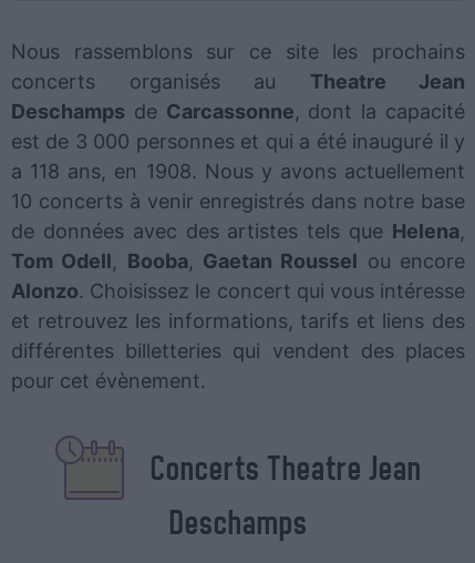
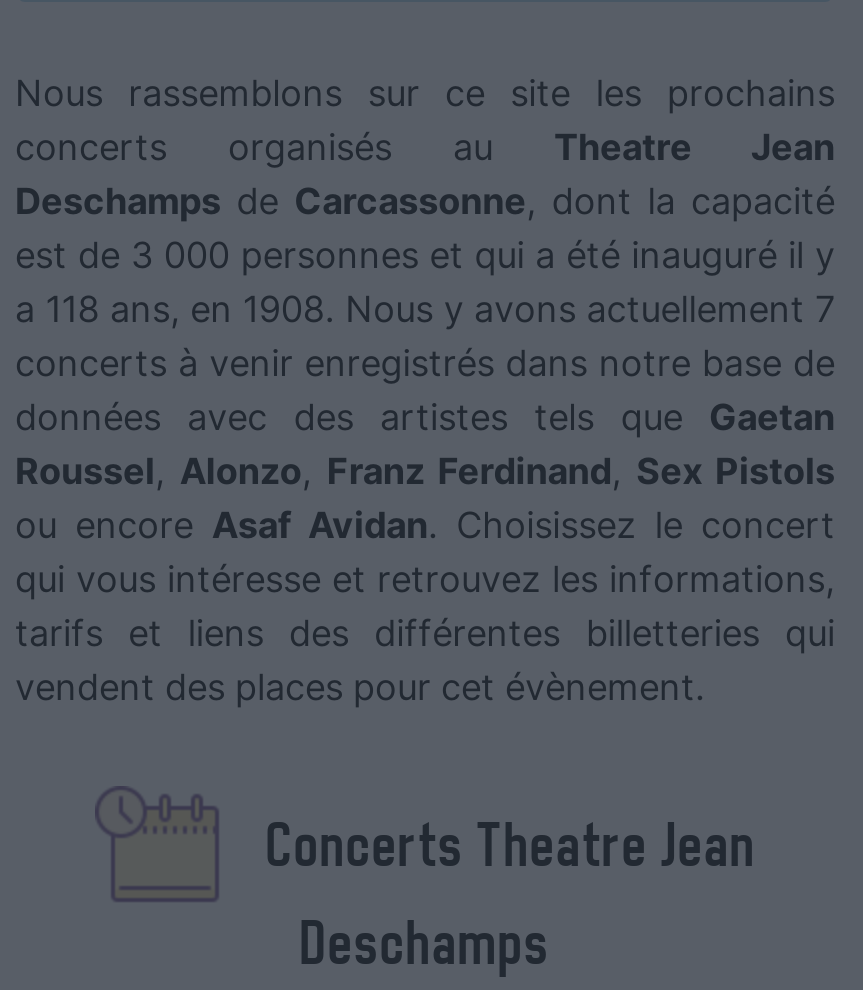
- a 118 ans, en 1908. Nous y avons actuellement
- 10 concerts à venir enregistrés dans notre base
- de données avec des artistes tels que Helena,
- Tom Odell, Booba, Gaetan Roussel ou encore
- Alonzo. Choisissez le concert qui vous intéresse
- et retrouvez les informations, tarifs et liens des
- différentes billetteries qui vendent des places
- pour cet évènement.
+ a 118 ans, en 1908. Nous y avons actuellement 7
+ concerts à venir enregistrés dans notre base de
+ données avec des artistes tels que Gaetan
+ Roussel, Alonzo, Franz Ferdinand, Sex Pistols
+ ou encore Asaf Avidan. Choisissez le concert
+ qui vous intéresse et retrouvez les informations,
+ tarifs et liens des différentes billetteries qui
+ vendent des places pour cet évènement.
